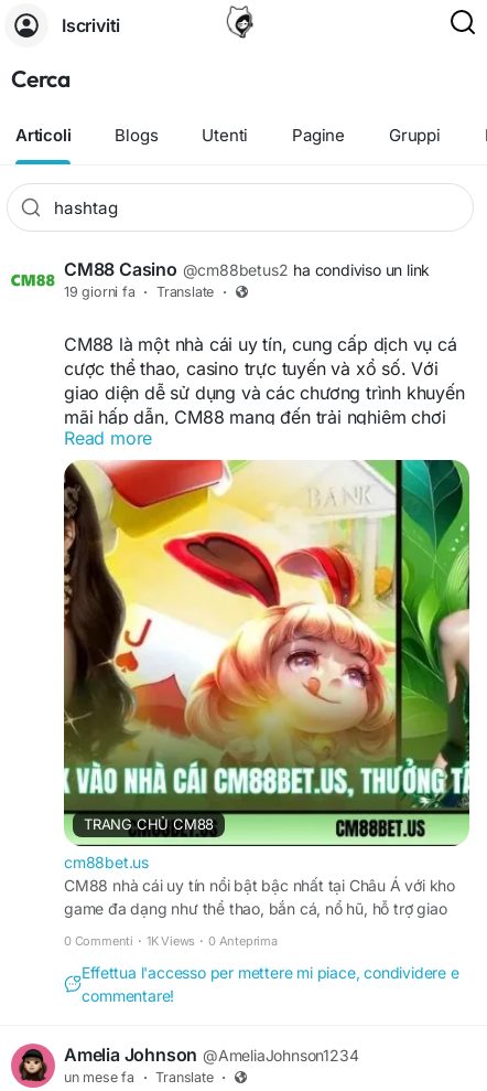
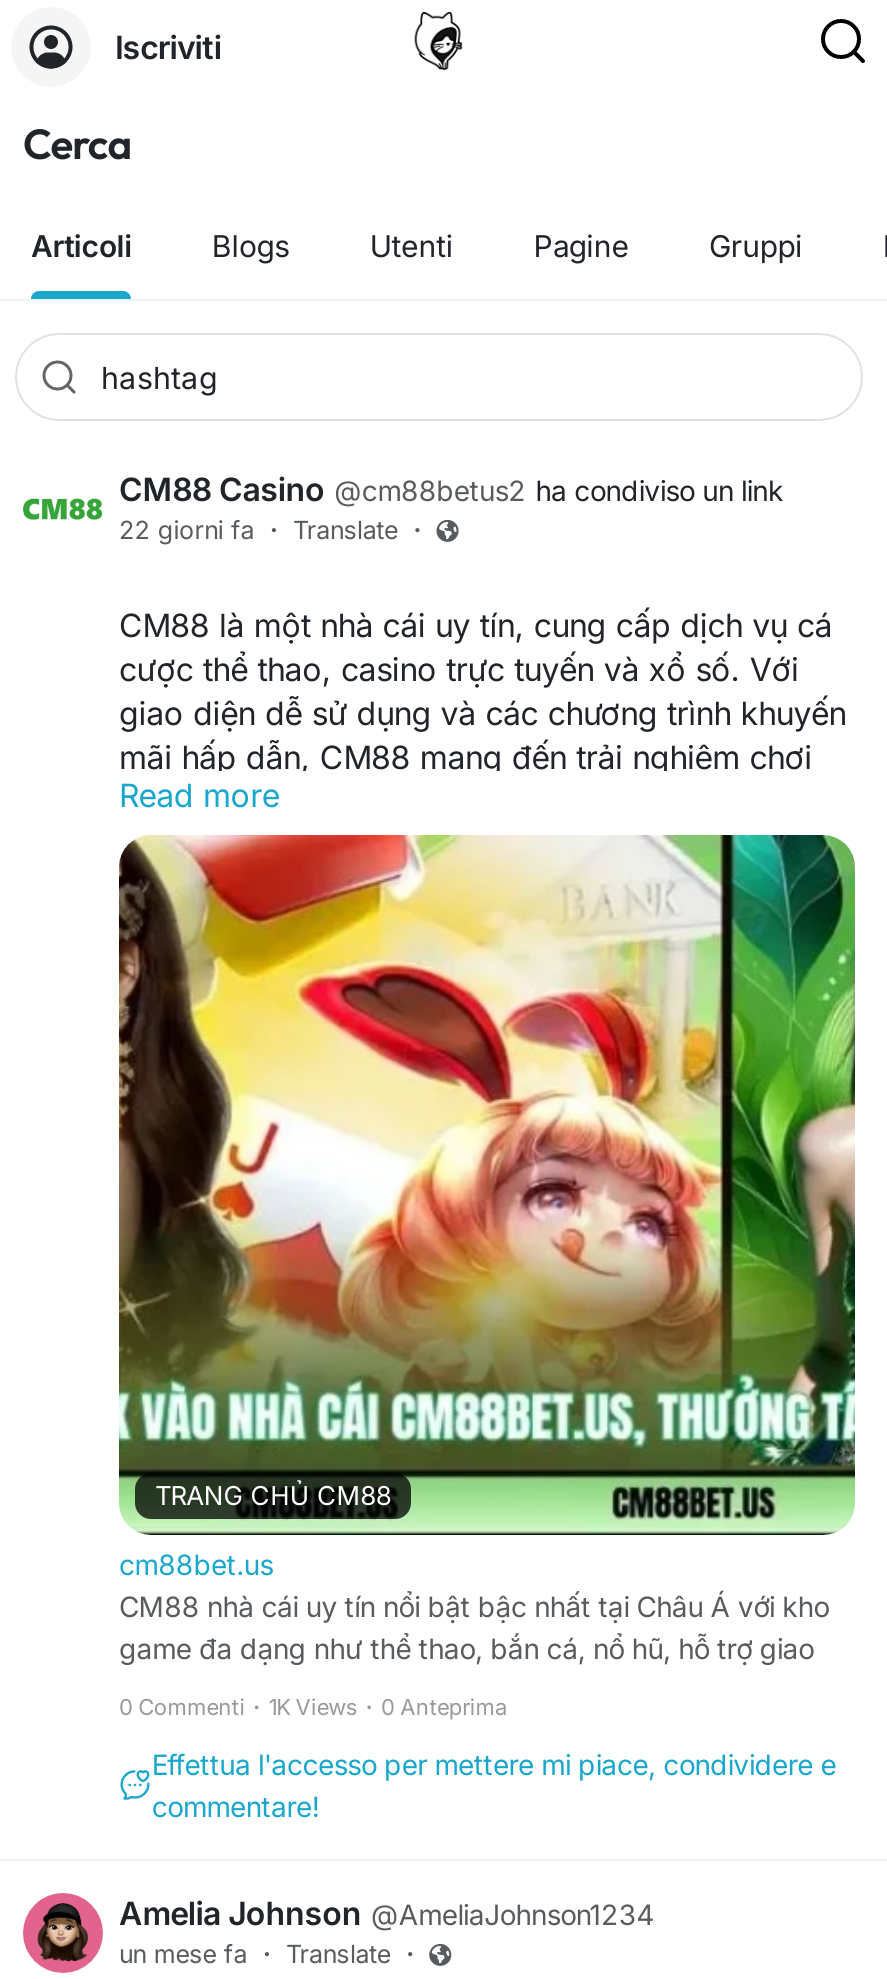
- 19 giorni fa · Translate ·
+ 22 giorni fa · Translate ·
